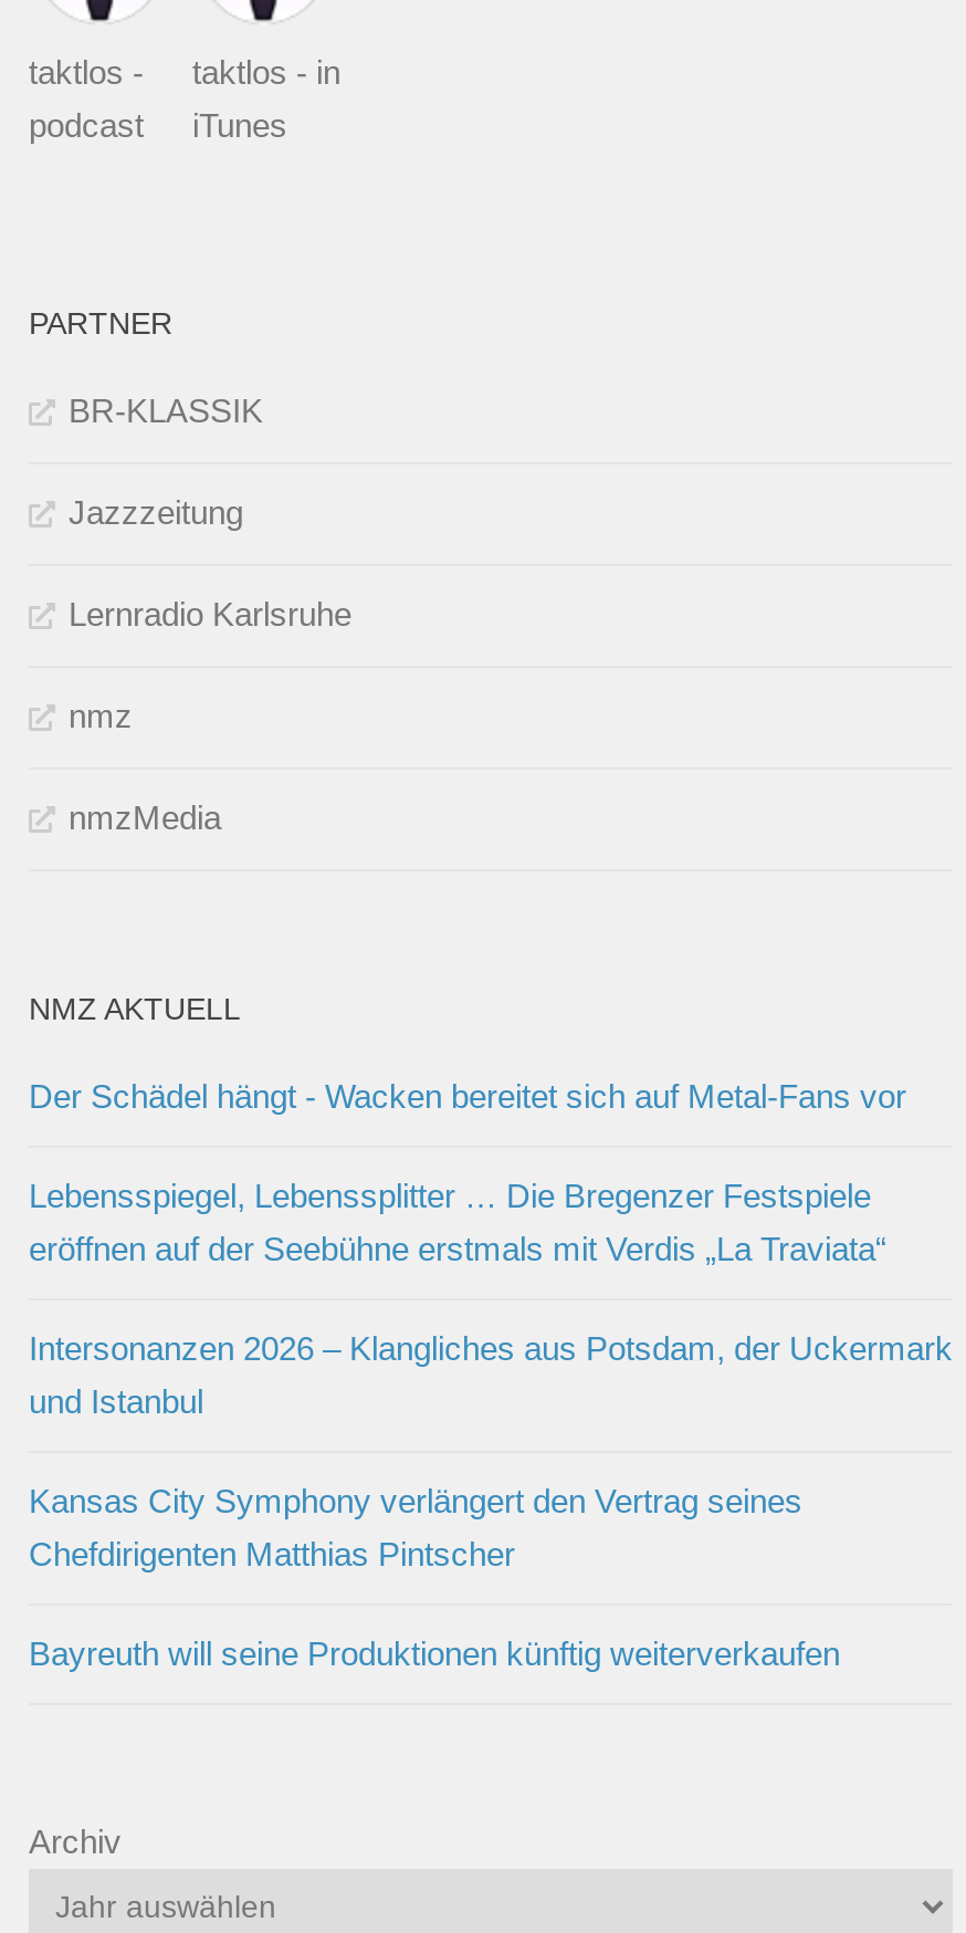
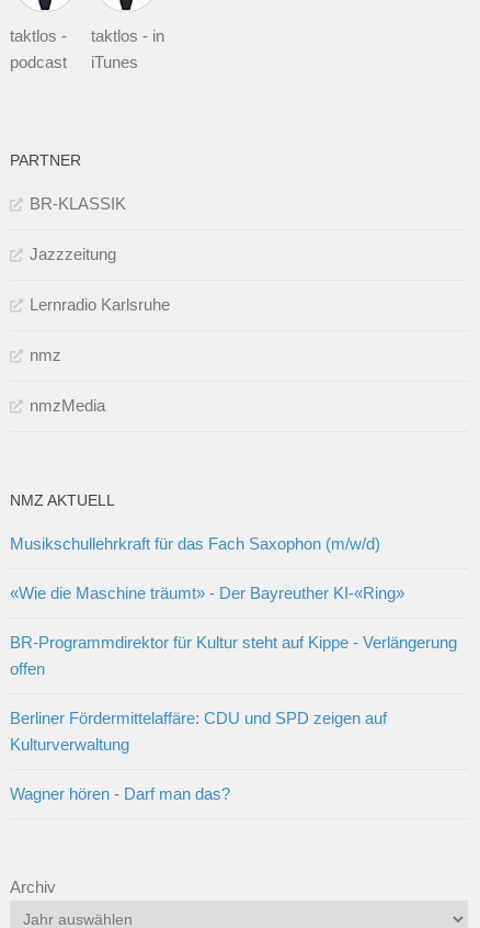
- Der Schädel hängt - Wacken bereitet sich auf Metal-Fans vor
+ Musikschullehrkraft für das Fach Saxophon (m/w/d)

- Lebensspiegel, Lebenssplitter … Die Bregenzer Festspiele
- eröffnen auf der Seebühne erstmals mit Verdis „La Traviata“
+ «Wie die Maschine träumt» - Der Bayreuther KI-«Ring»

- Intersonanzen 2026 – Klangliches aus Potsdam, der Uckermark
- und Istanbul
+ BR-Programmdirektor für Kultur steht auf Kippe - Verlängerung
+ offen

- Kansas City Symphony verlängert den Vertrag seines
- Chefdirigenten Matthias Pintscher
+ Berliner Fördermittelaffäre: CDU und SPD zeigen auf
+ Kulturverwaltung

- Bayreuth will seine Produktionen künftig weiterverkaufen
+ Wagner hören - Darf man das?
